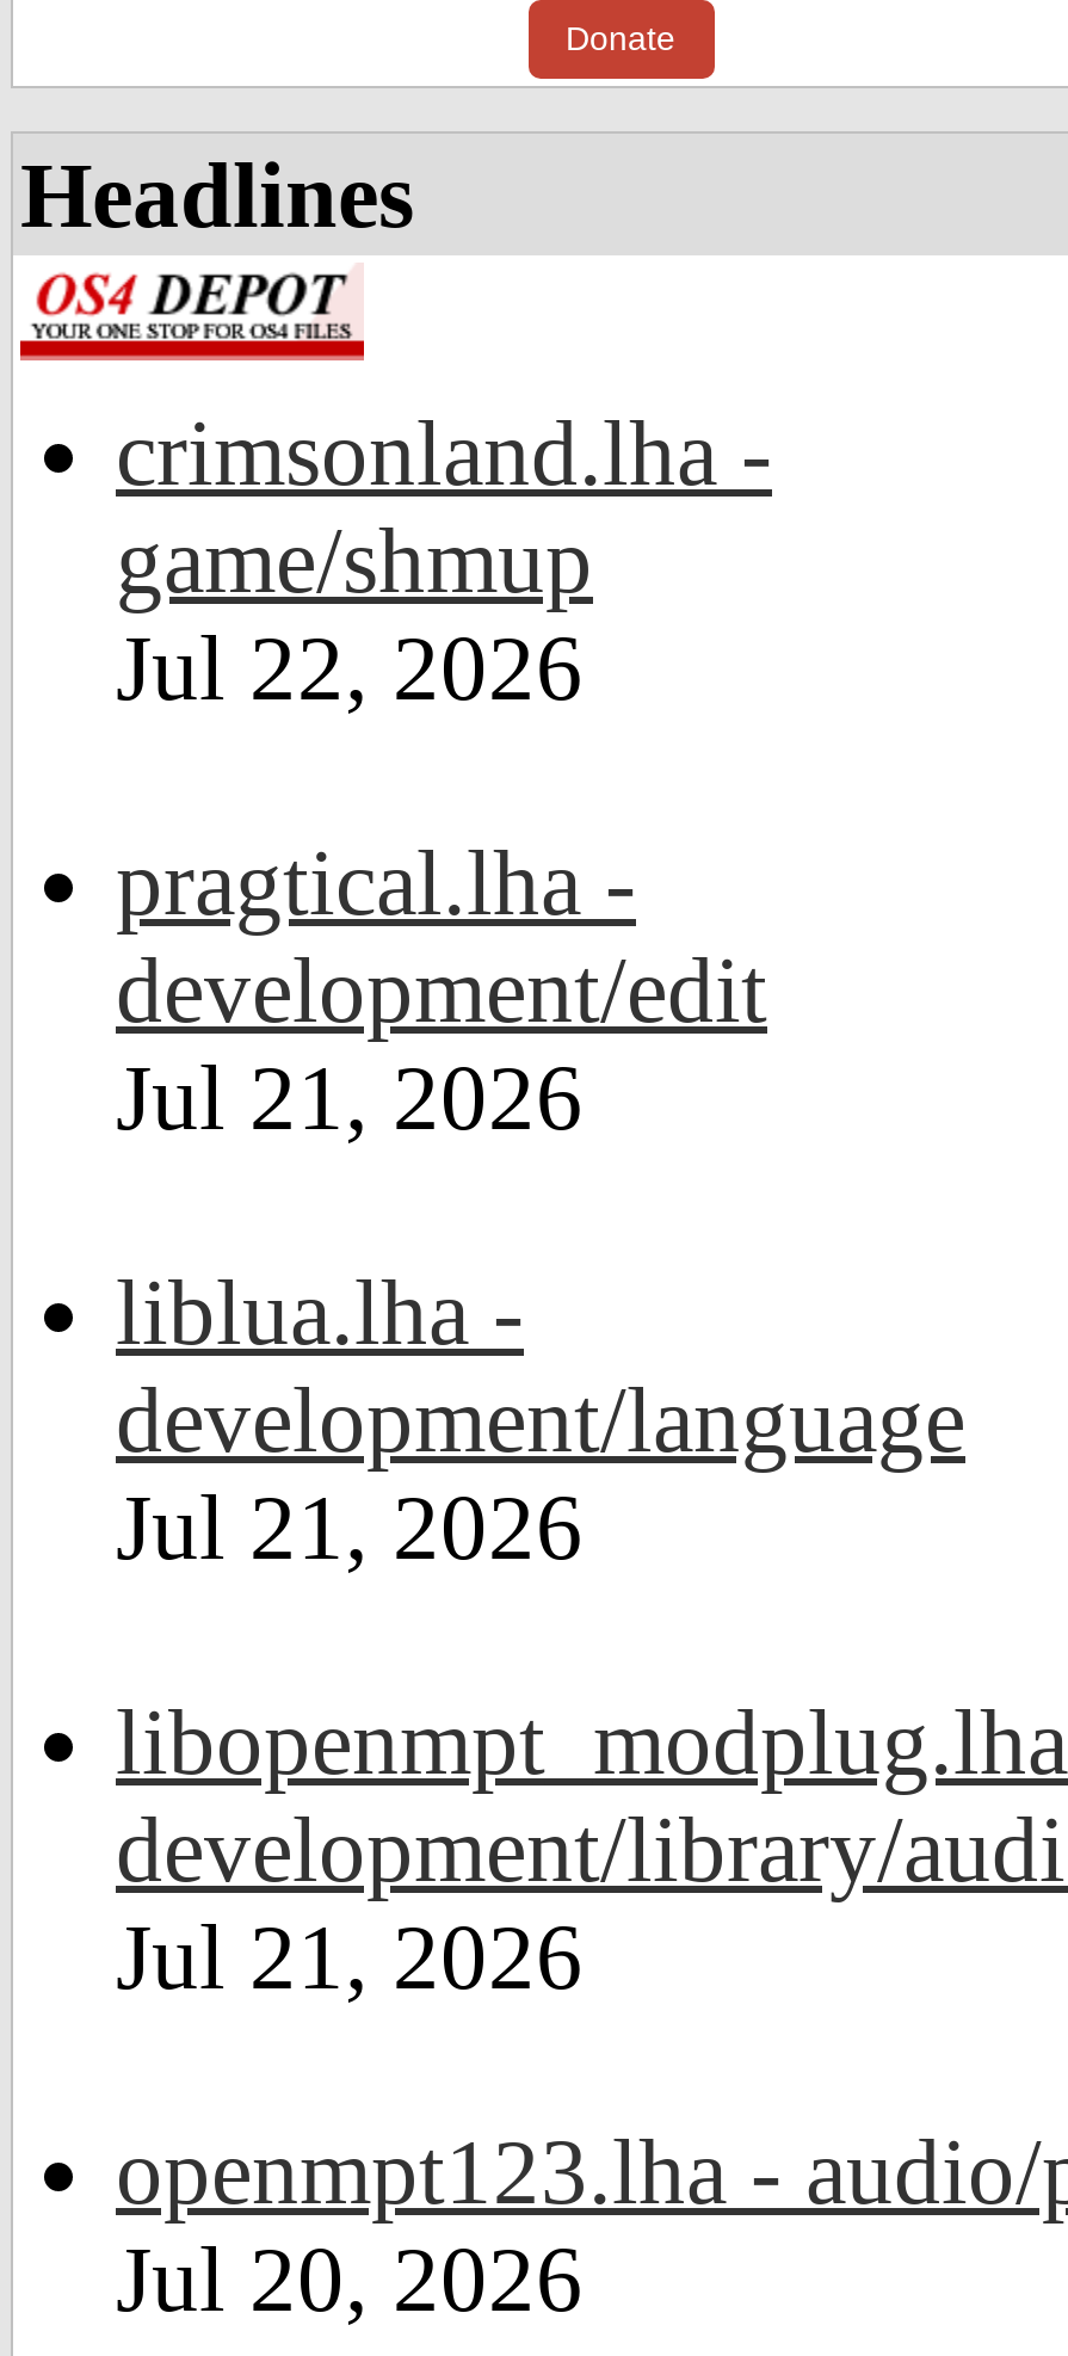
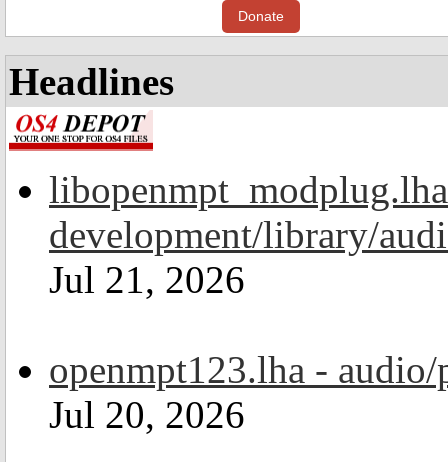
- crimsonland.lha -
- game/shmup
- Jul 22, 2026
- pragtical.lha -
- development/edit
- Jul 21, 2026
- liblua.lha -
- development/language
- Jul 21, 2026
